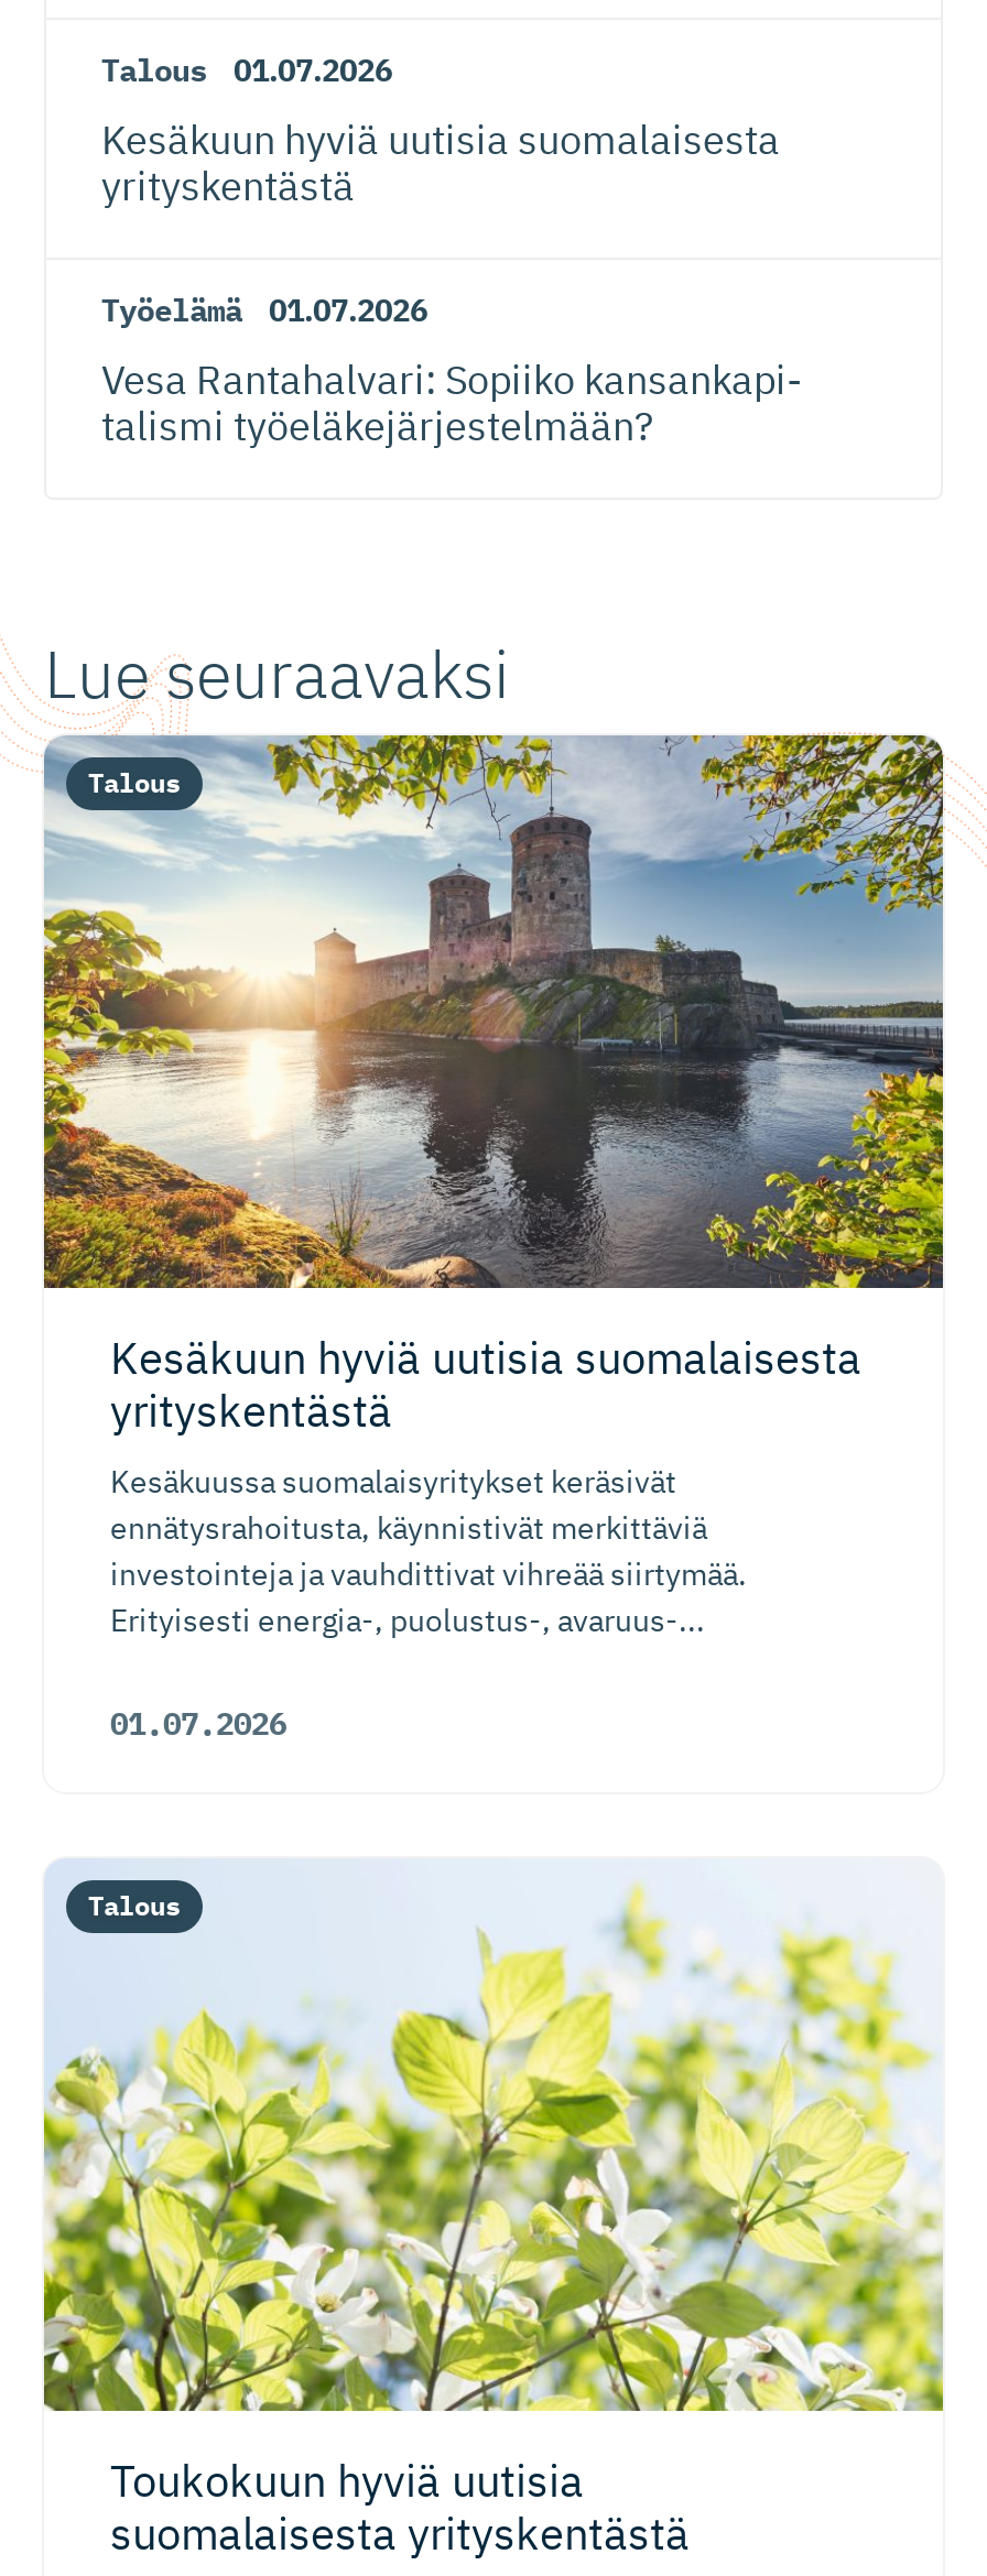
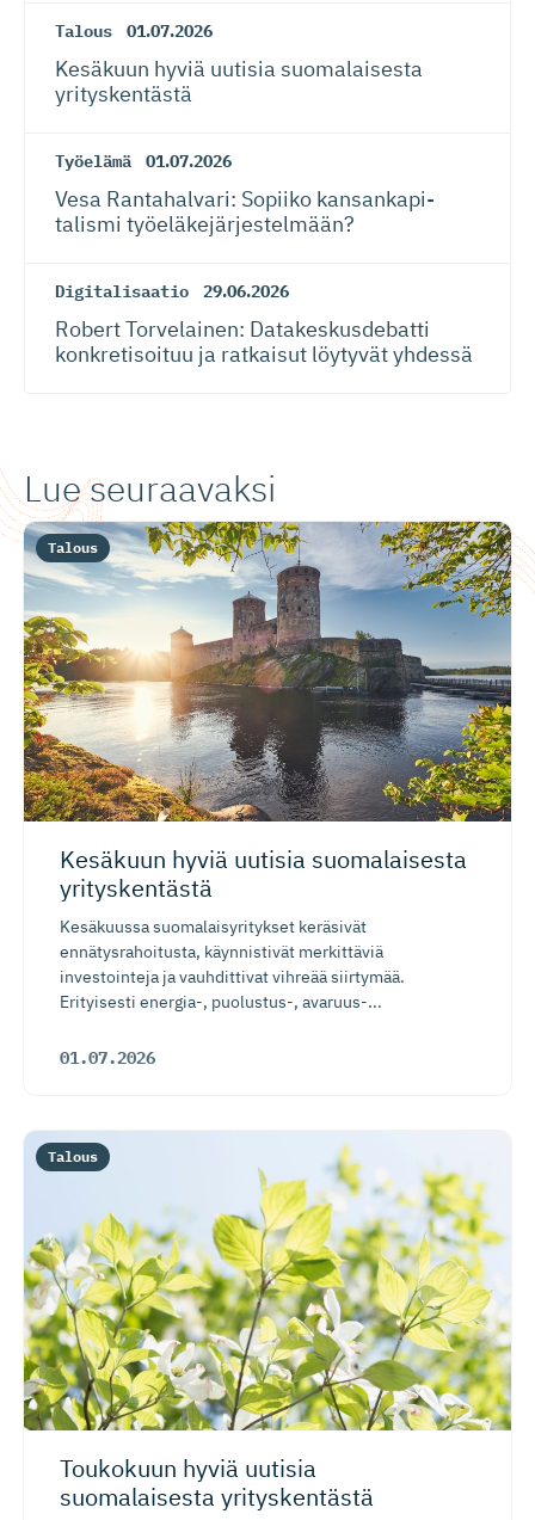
+ Digitalisaatio
+ 29.06.2026
+ Robert Torvelainen: Datakeskusdebatti
+ konkretisoituu ja ratkaisut löytyvät yhdessä
